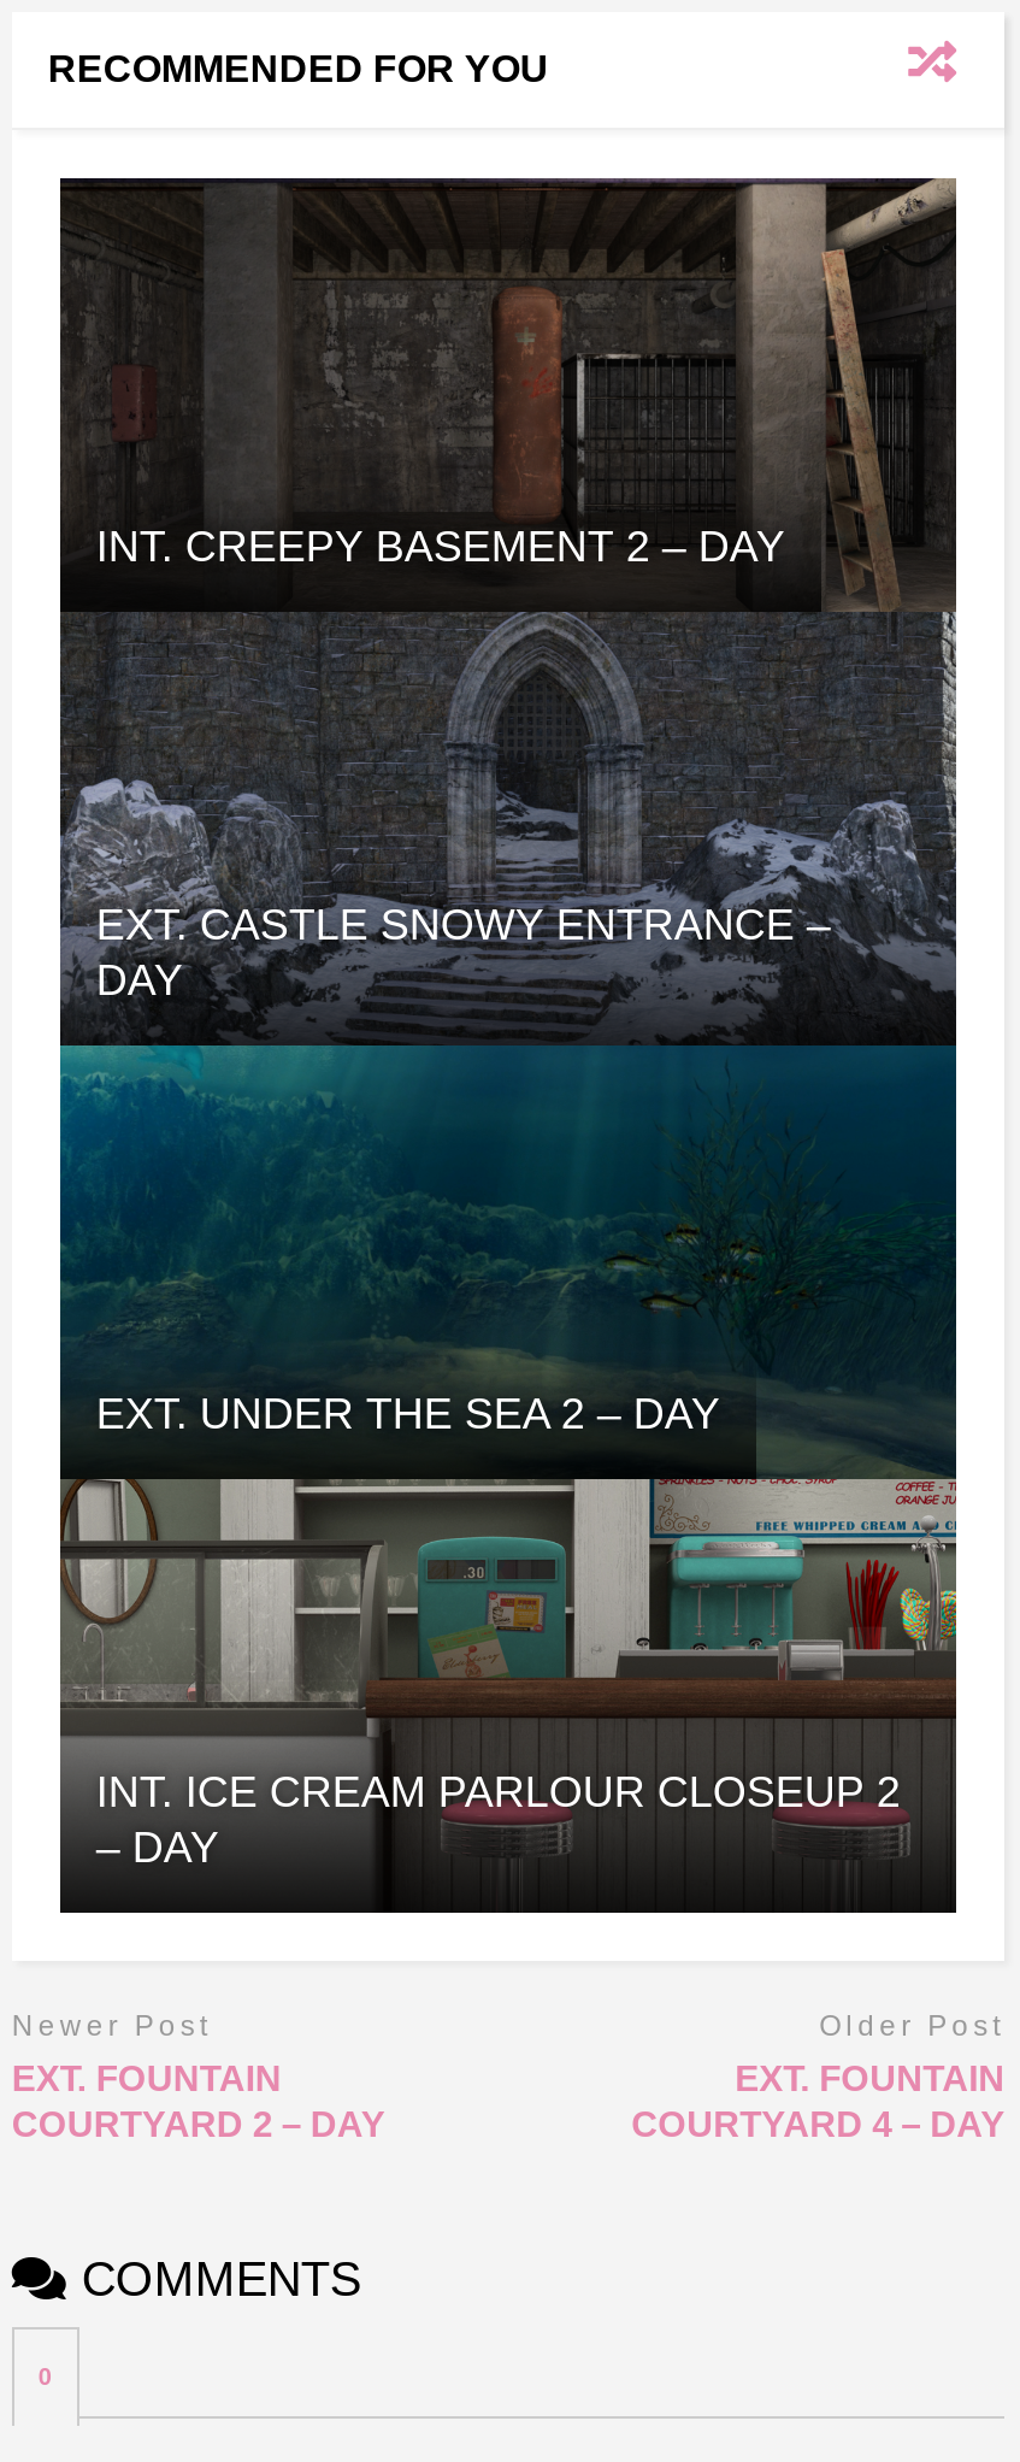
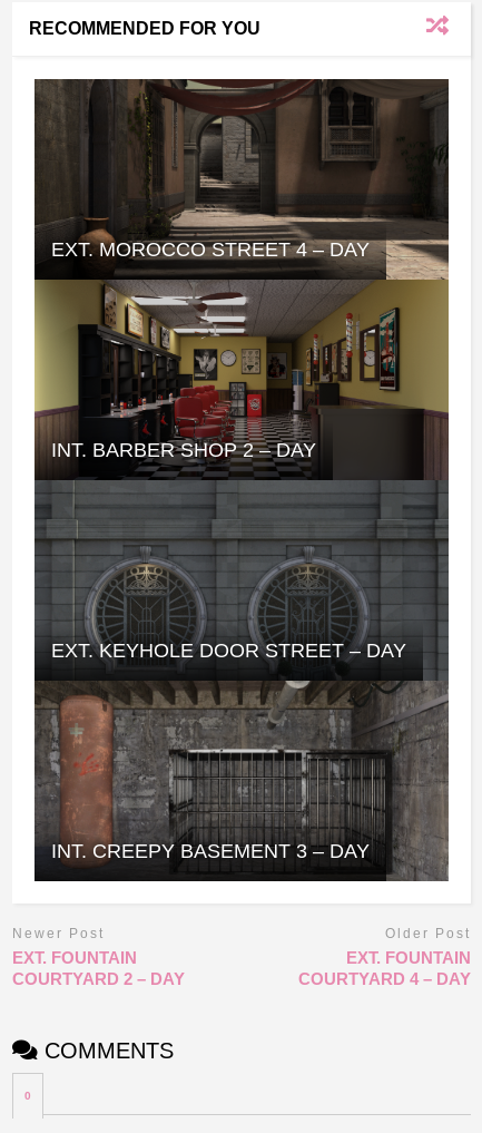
- [image]
- INT. CREEPY BASEMENT 2 – DAY
+ [image]
+ EXT. MOROCCO STREET 4 – DAY

- EXT. CASTLE SNOWY ENTRANCE –
- DAY
+ INT. BARBER SHOP 2 – DAY

- EXT. UNDER THE SEA 2 – DAY
+ EXT. KEYHOLE DOOR STREET – DAY

- INT. ICE CREAM PARLOUR CLOSEUP 2
- – DAY
+ INT. CREEPY BASEMENT 3 – DAY
